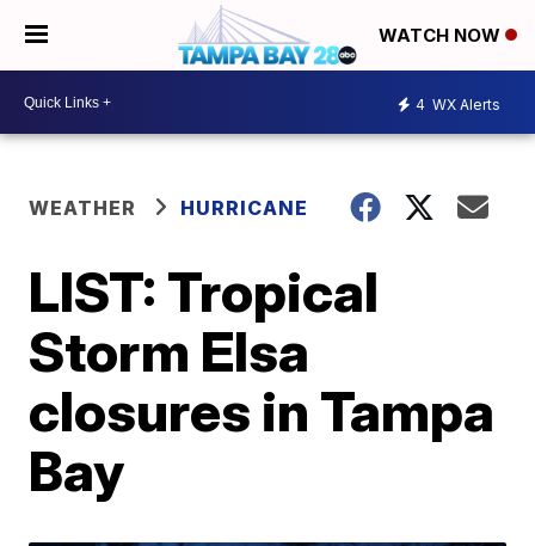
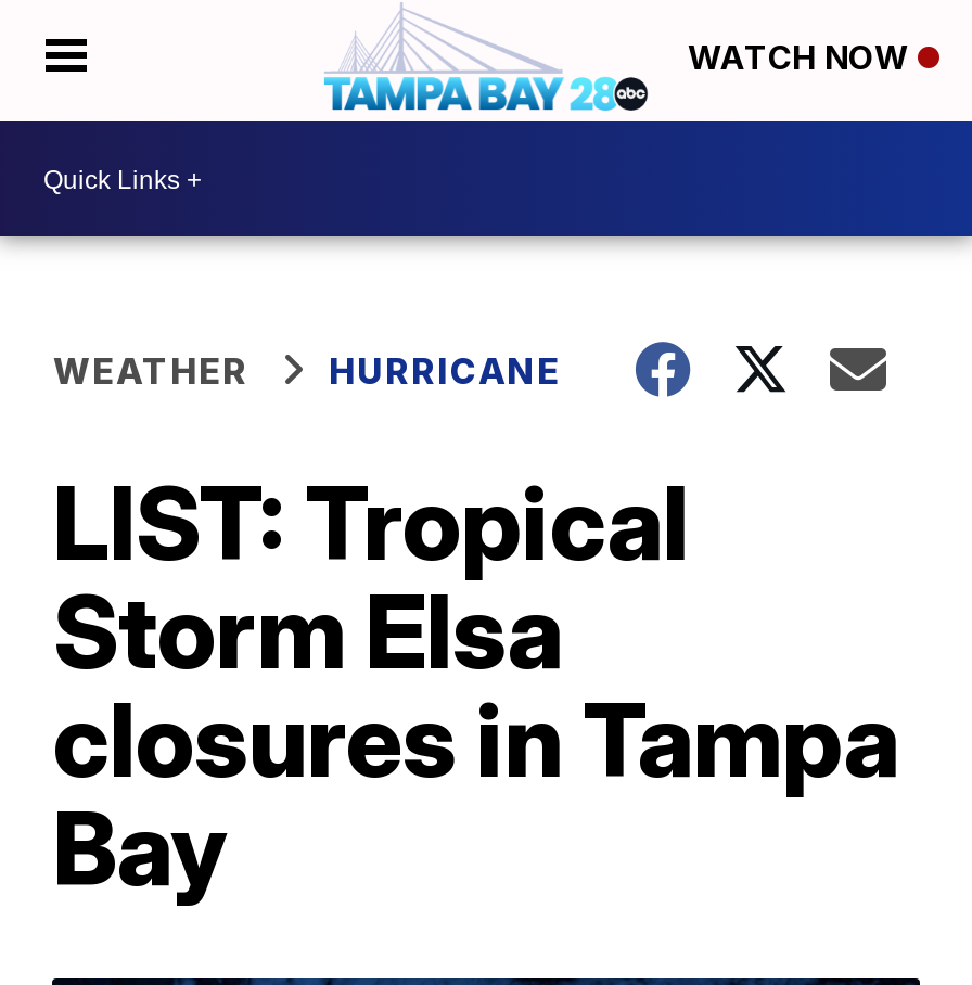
- 4 WX Alerts
